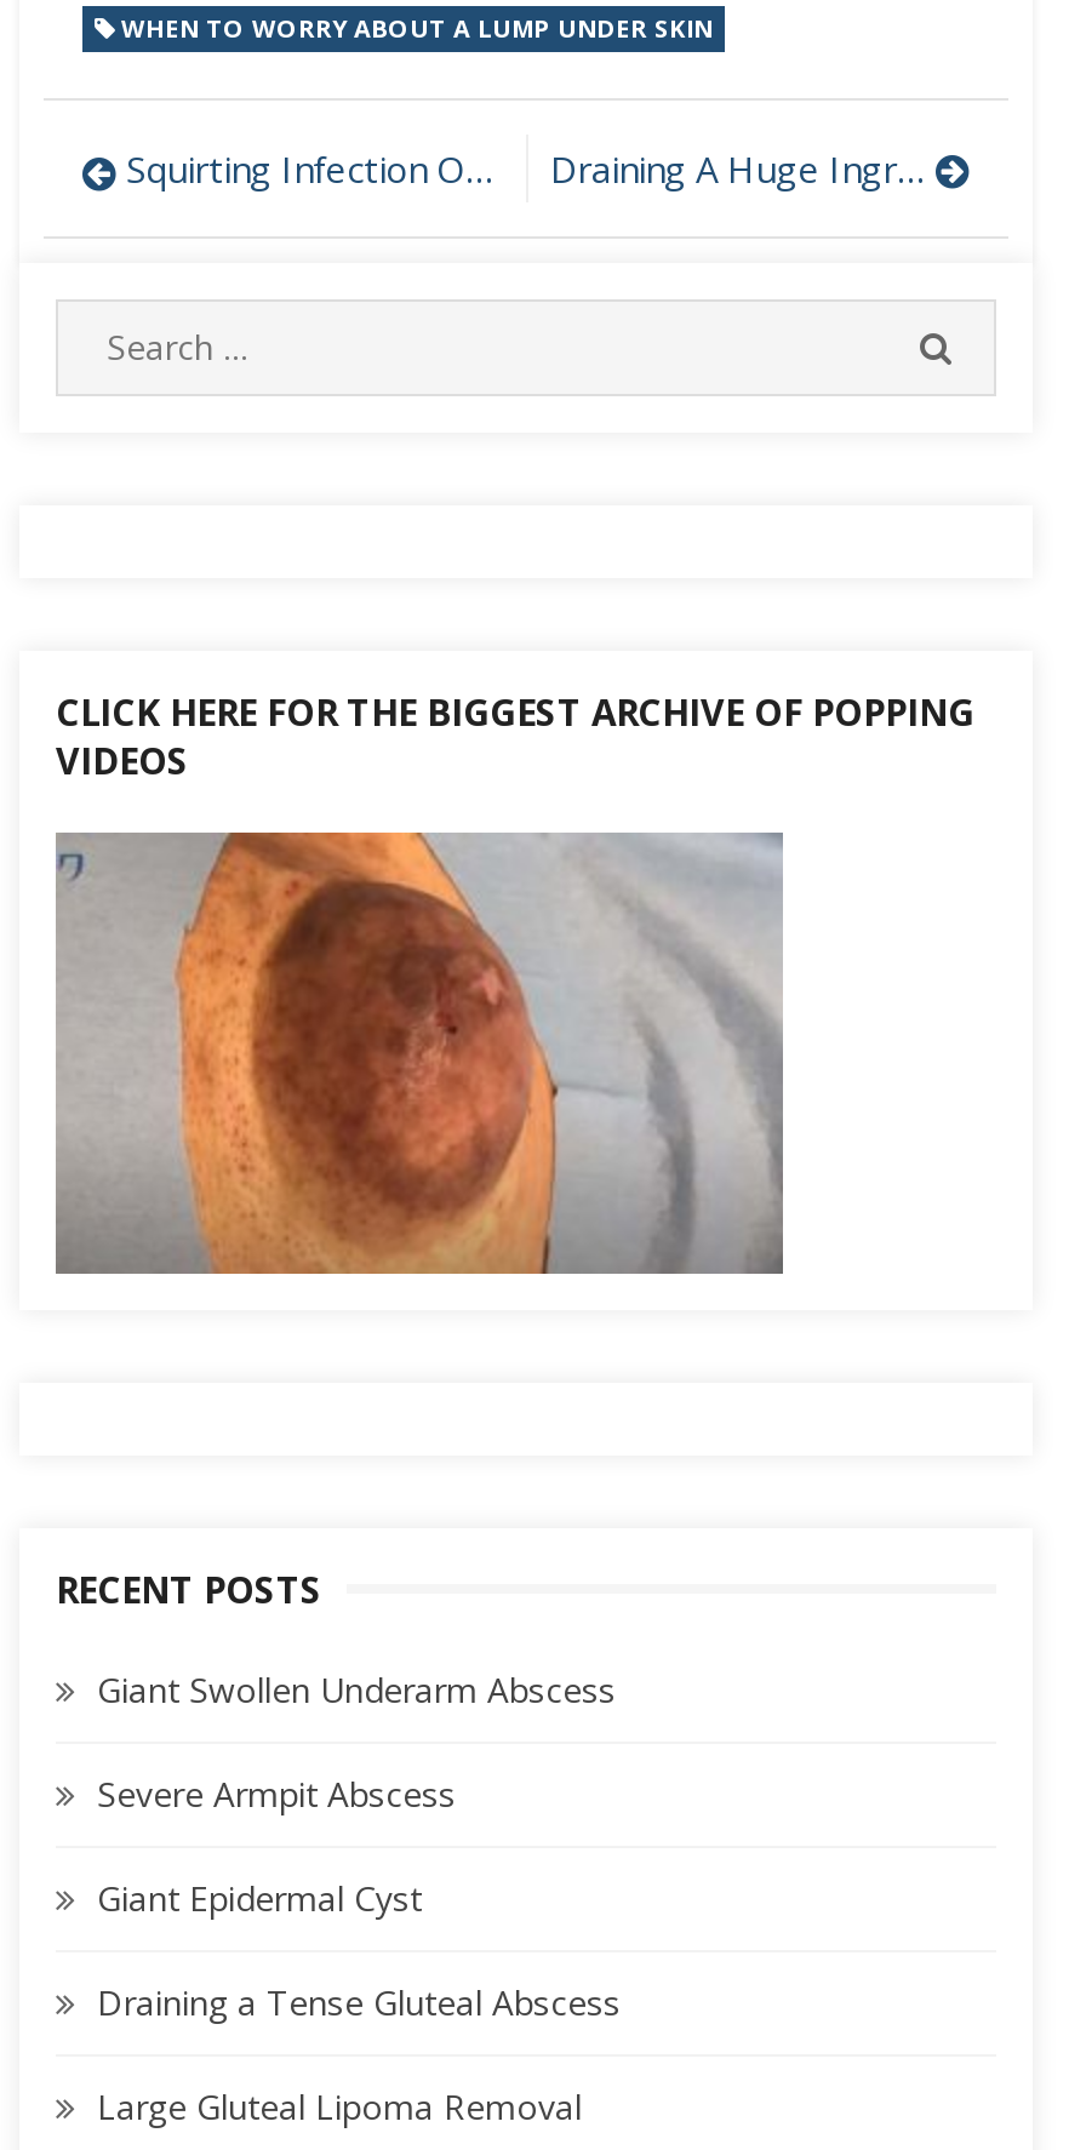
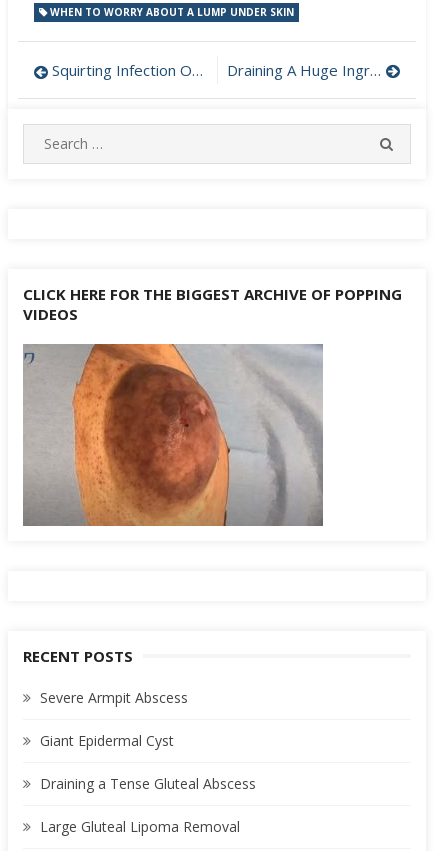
- Giant Swollen Underarm Abscess
